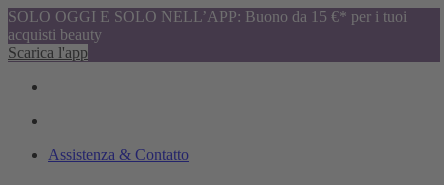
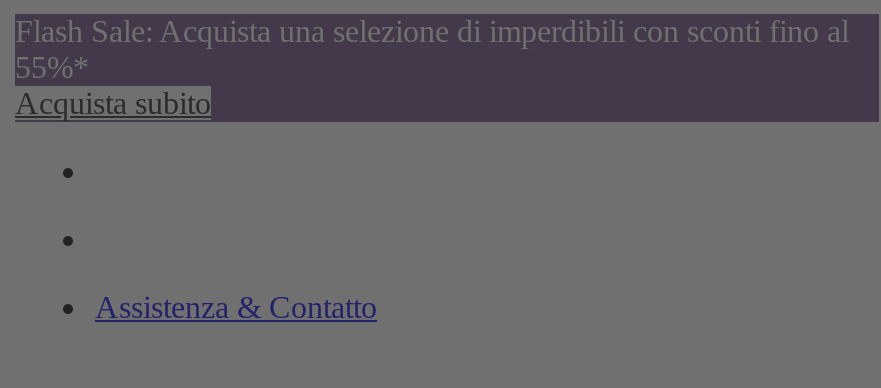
- SOLO OGGI E SOLO NELL’APP: Buono da 15 €* per i tuoi
- acquisti beauty
- Scarica l'app
+ Flash Sale: Acquista una selezione di imperdibili con sconti fino al
+ 55%*
+ Acquista subito
